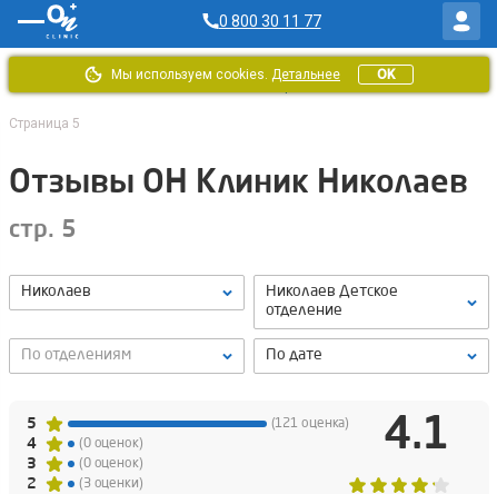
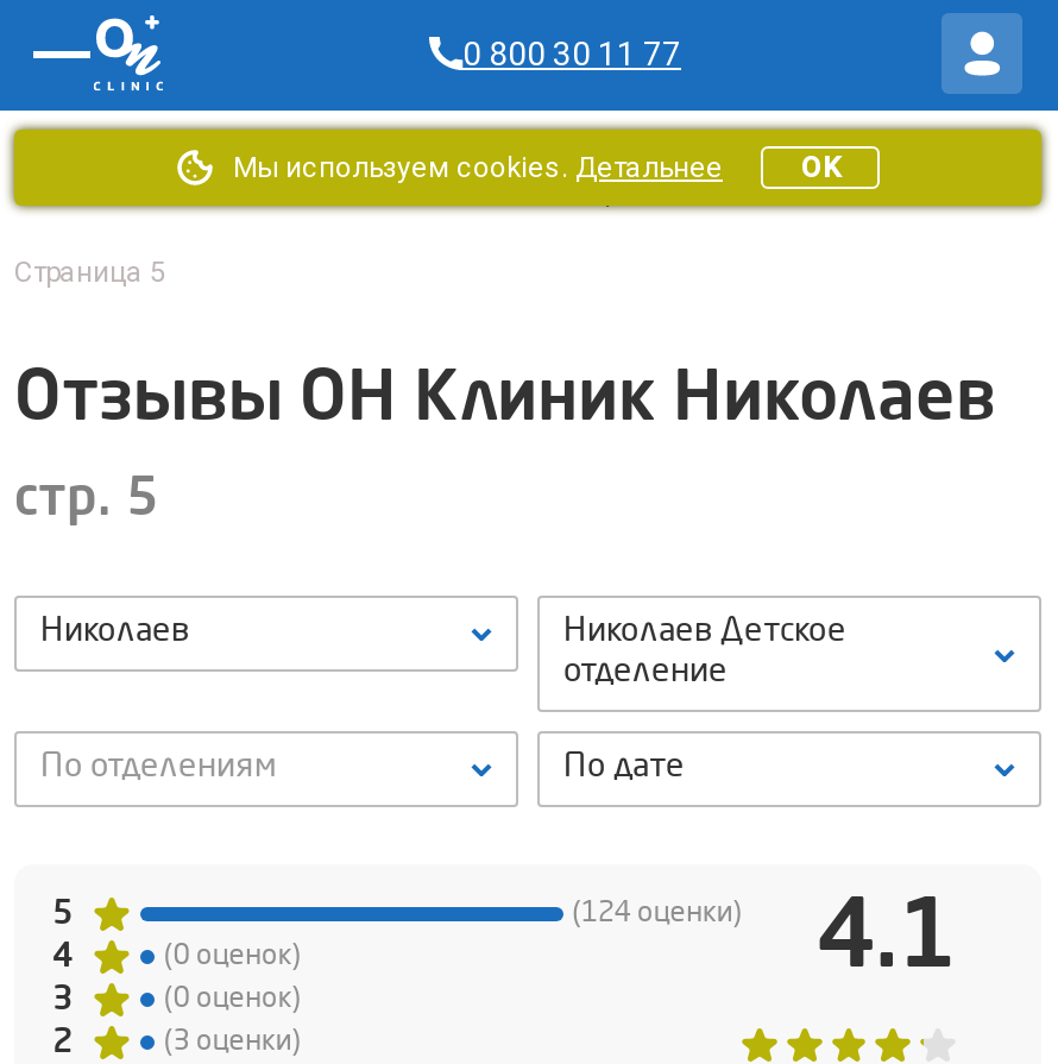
- (121 оценка)
+ (124 оценки)
